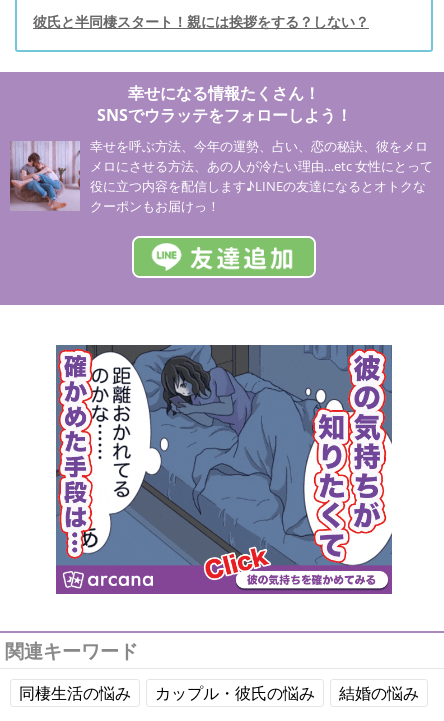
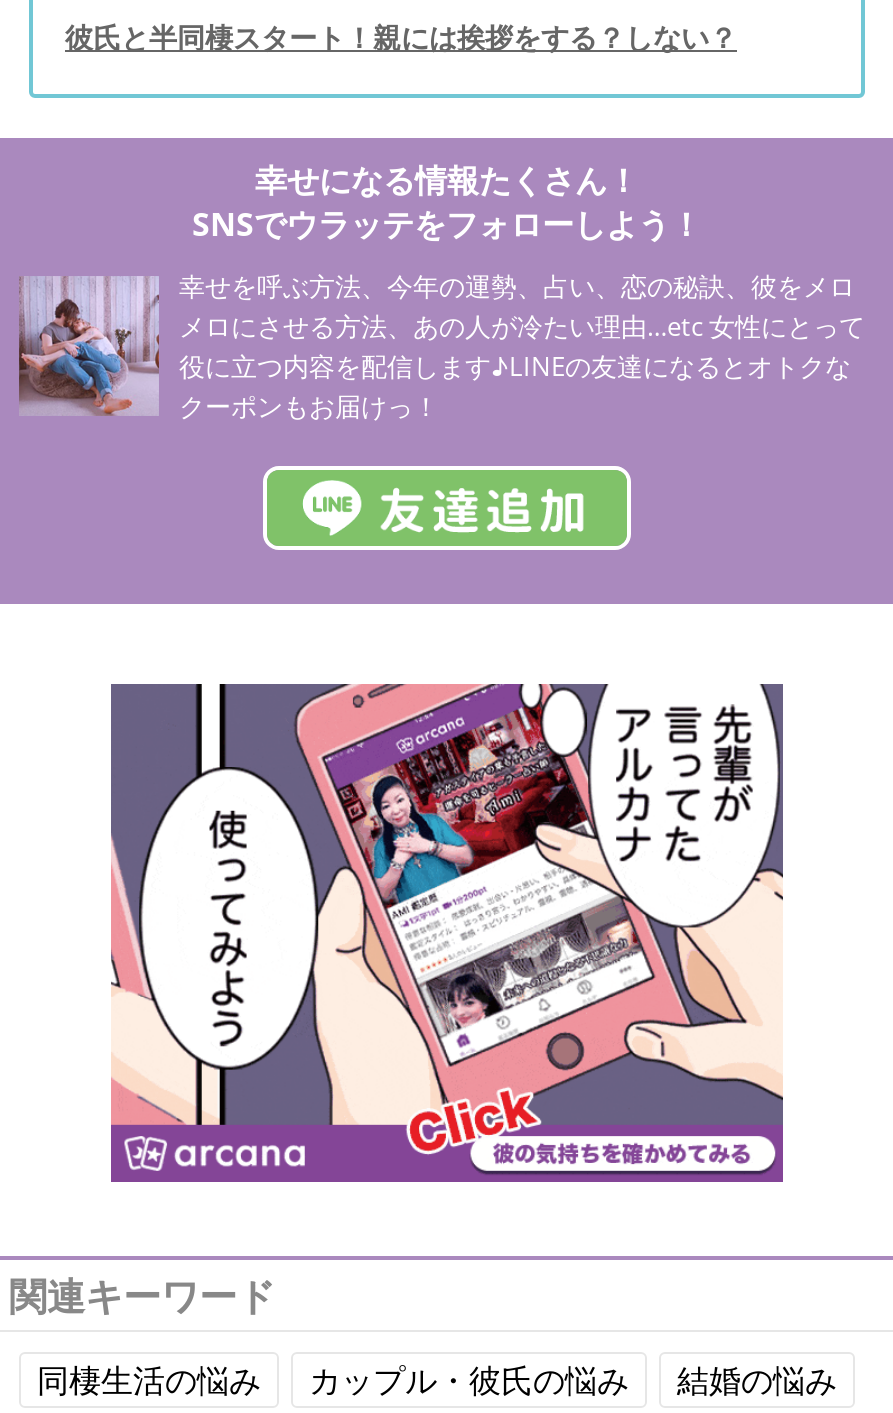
- [image]
+ [image]
